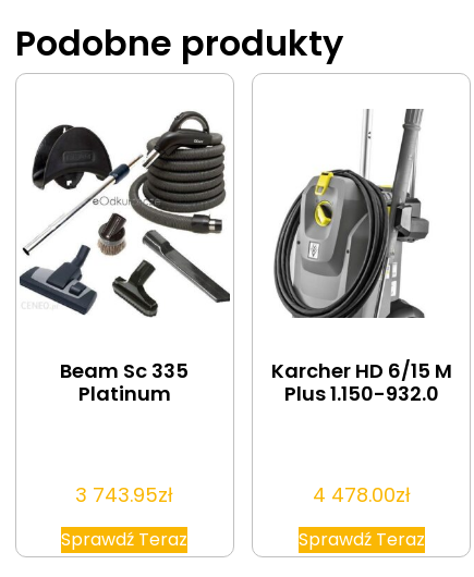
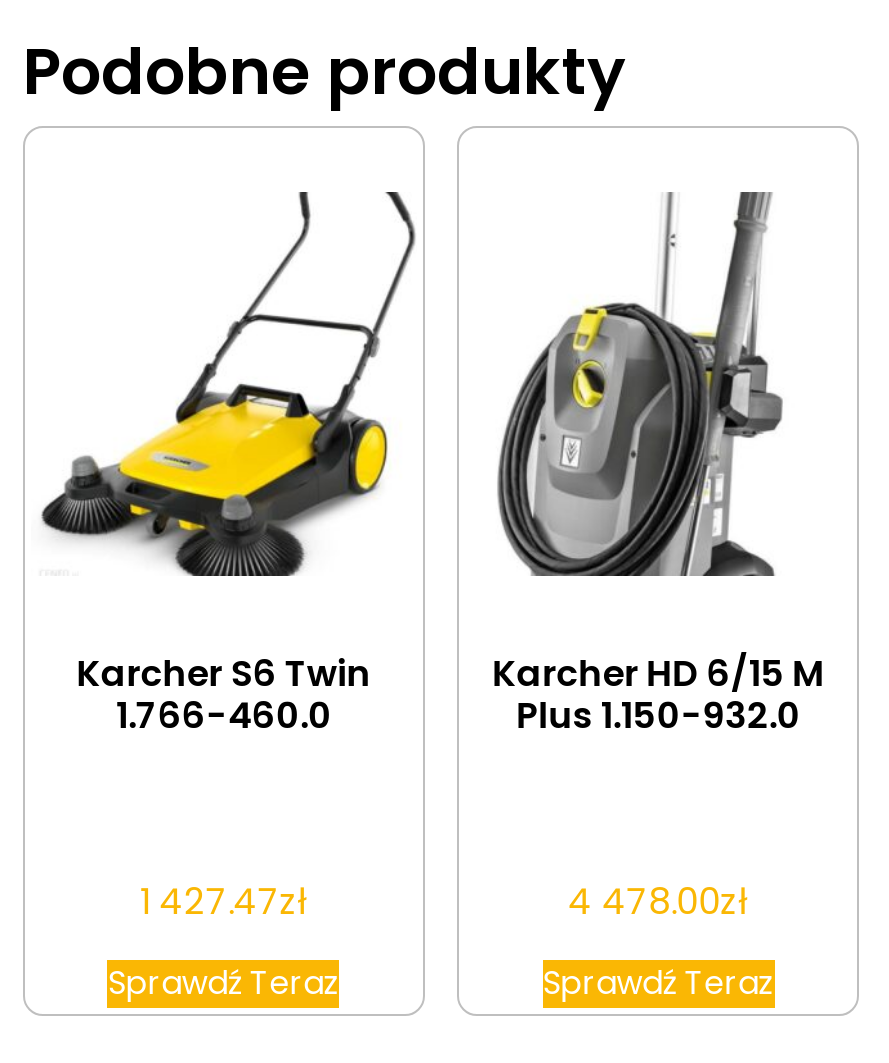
- [image]
- Beam Sc 335
- Platinum
+ [image]
+ Karcher S6 Twin
+ 1.766-460.0

- 3 743.95zł
+ 1 427.47zł
